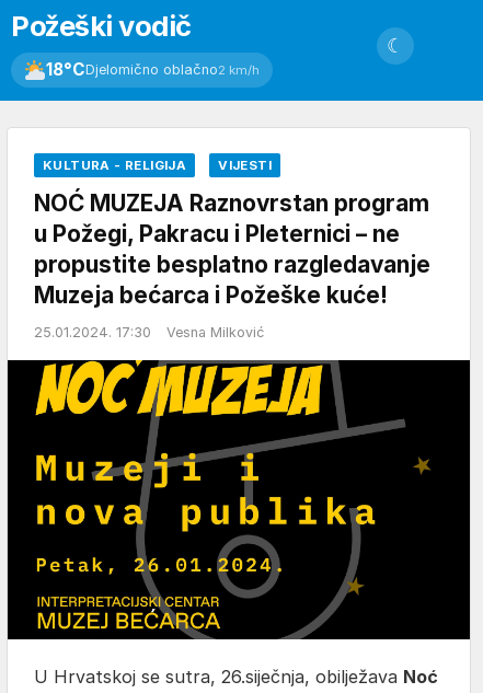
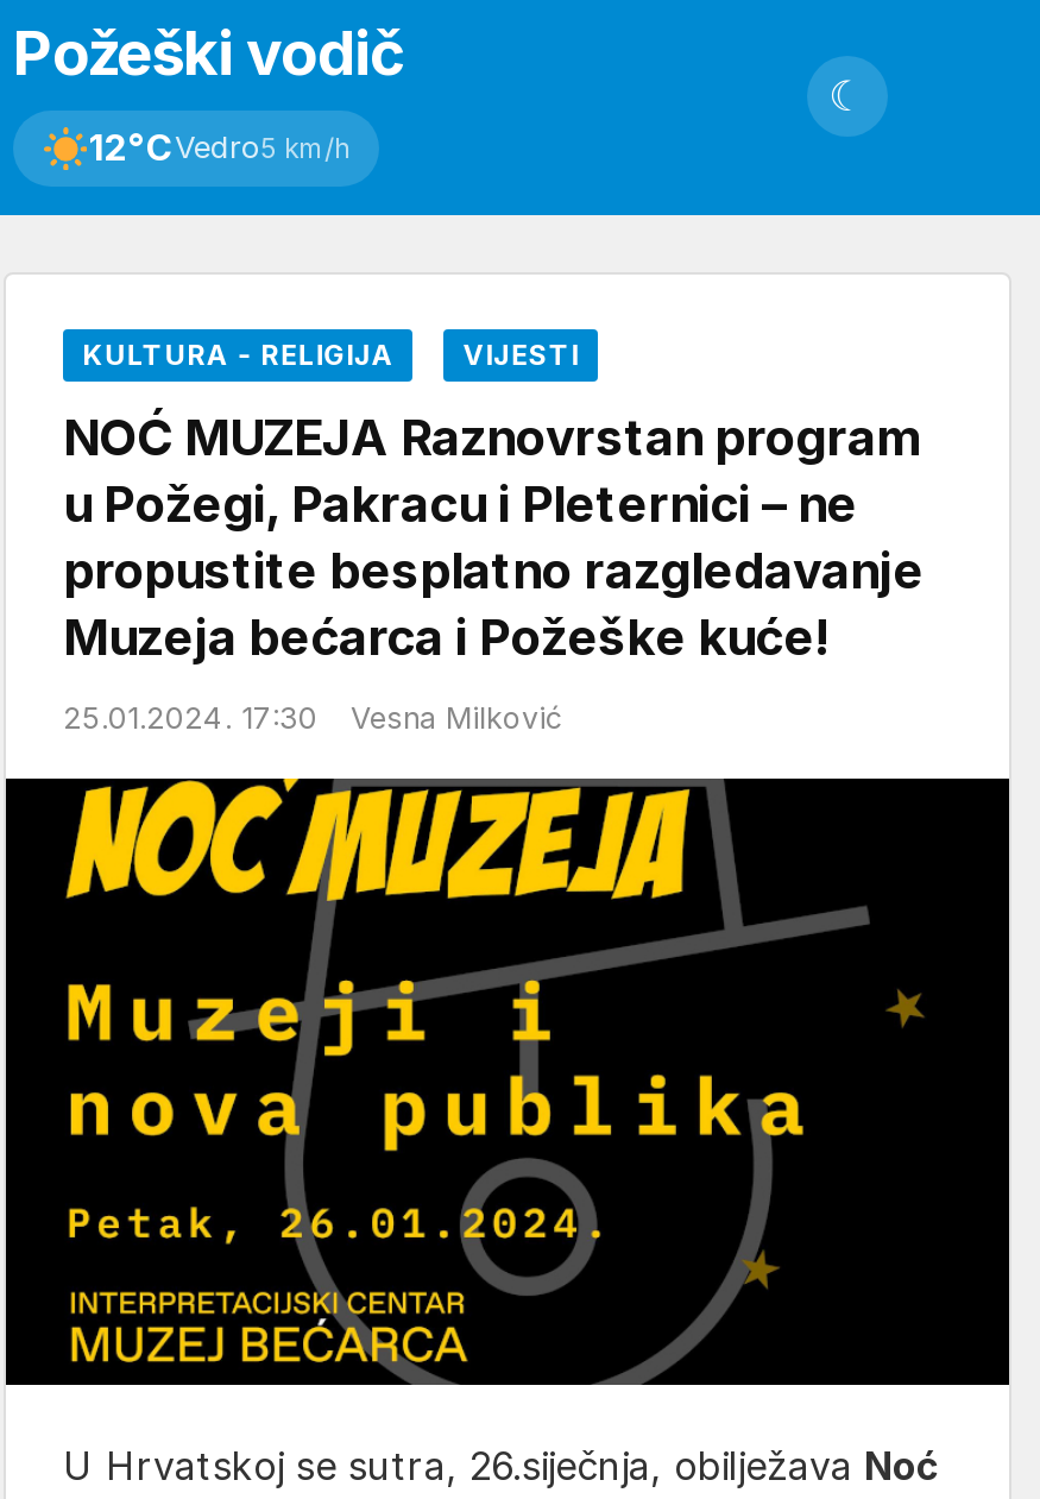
- 18°CDjelomično oblačno2 km/h
+ 12°CVedro5 km/h
